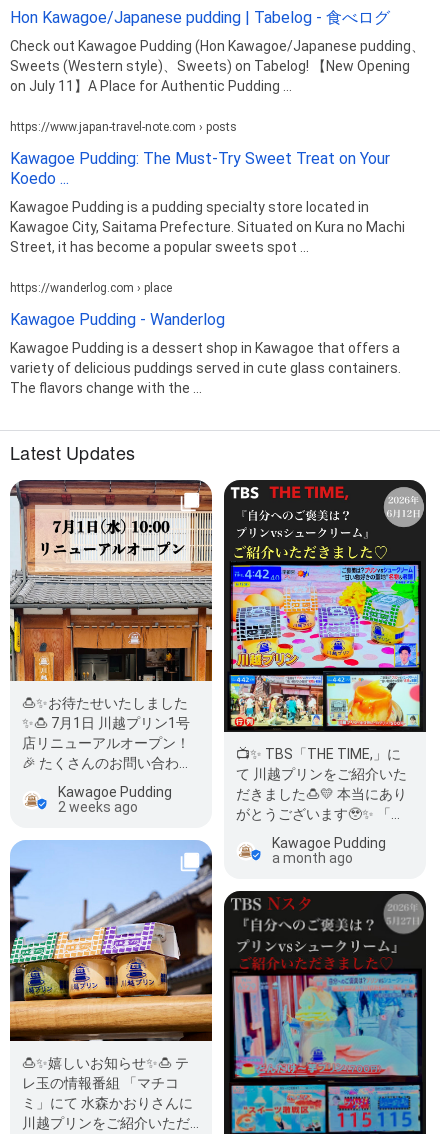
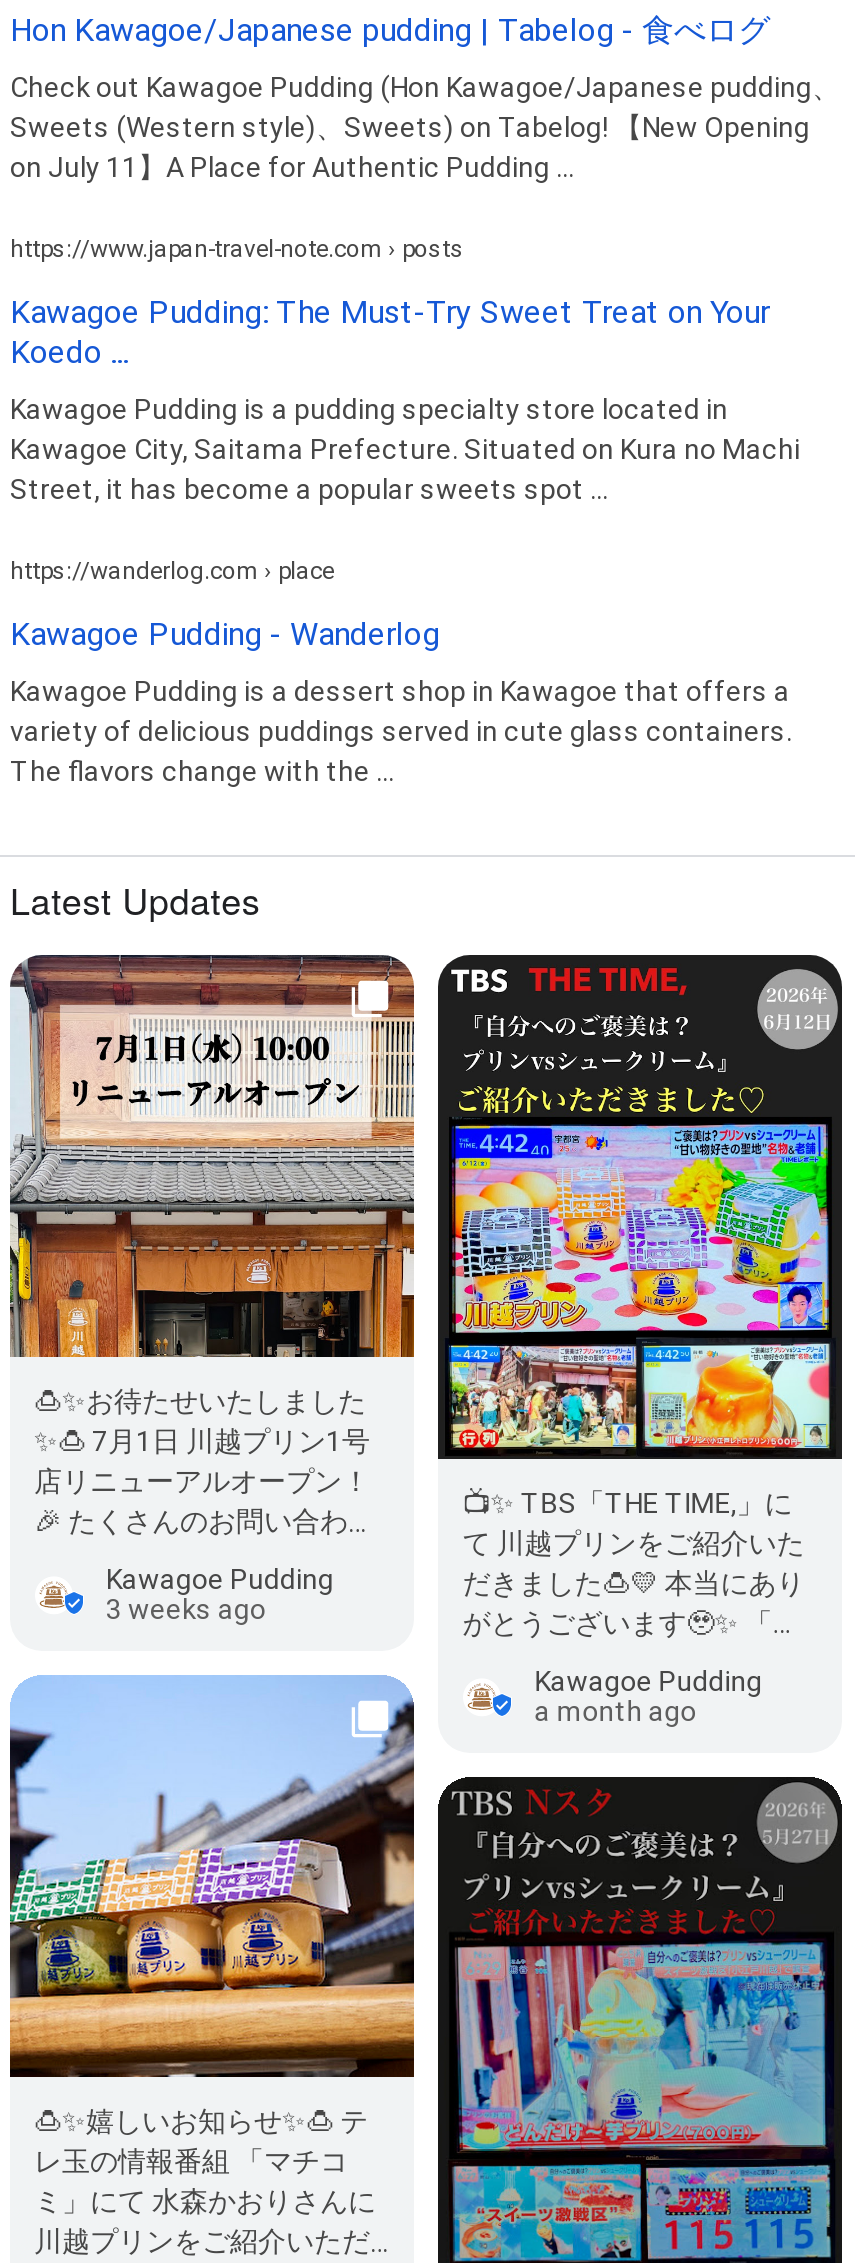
- 2 weeks ago
+ 3 weeks ago
